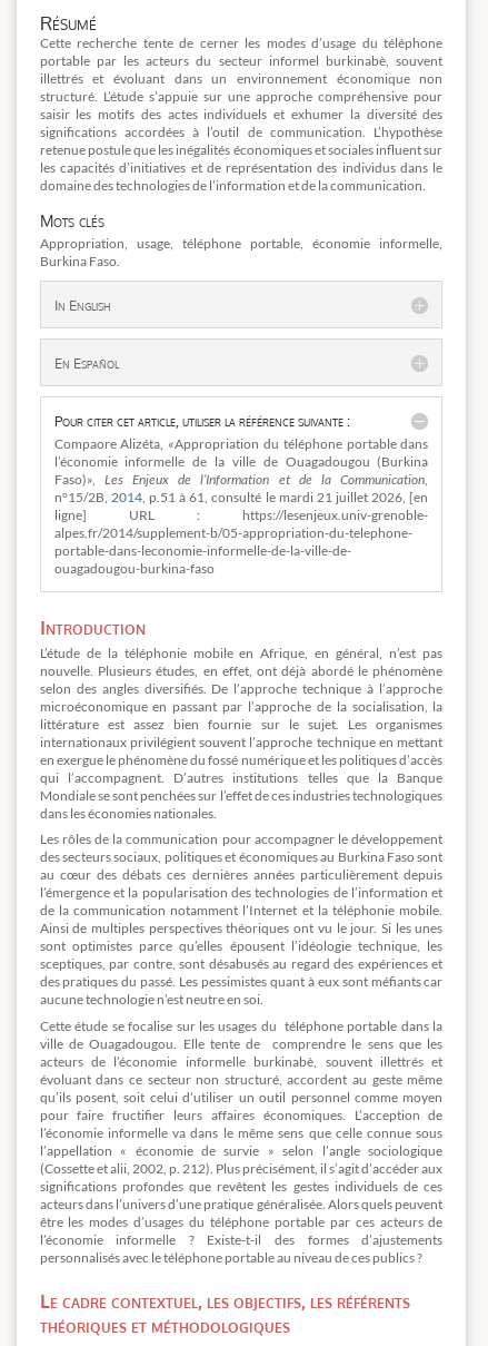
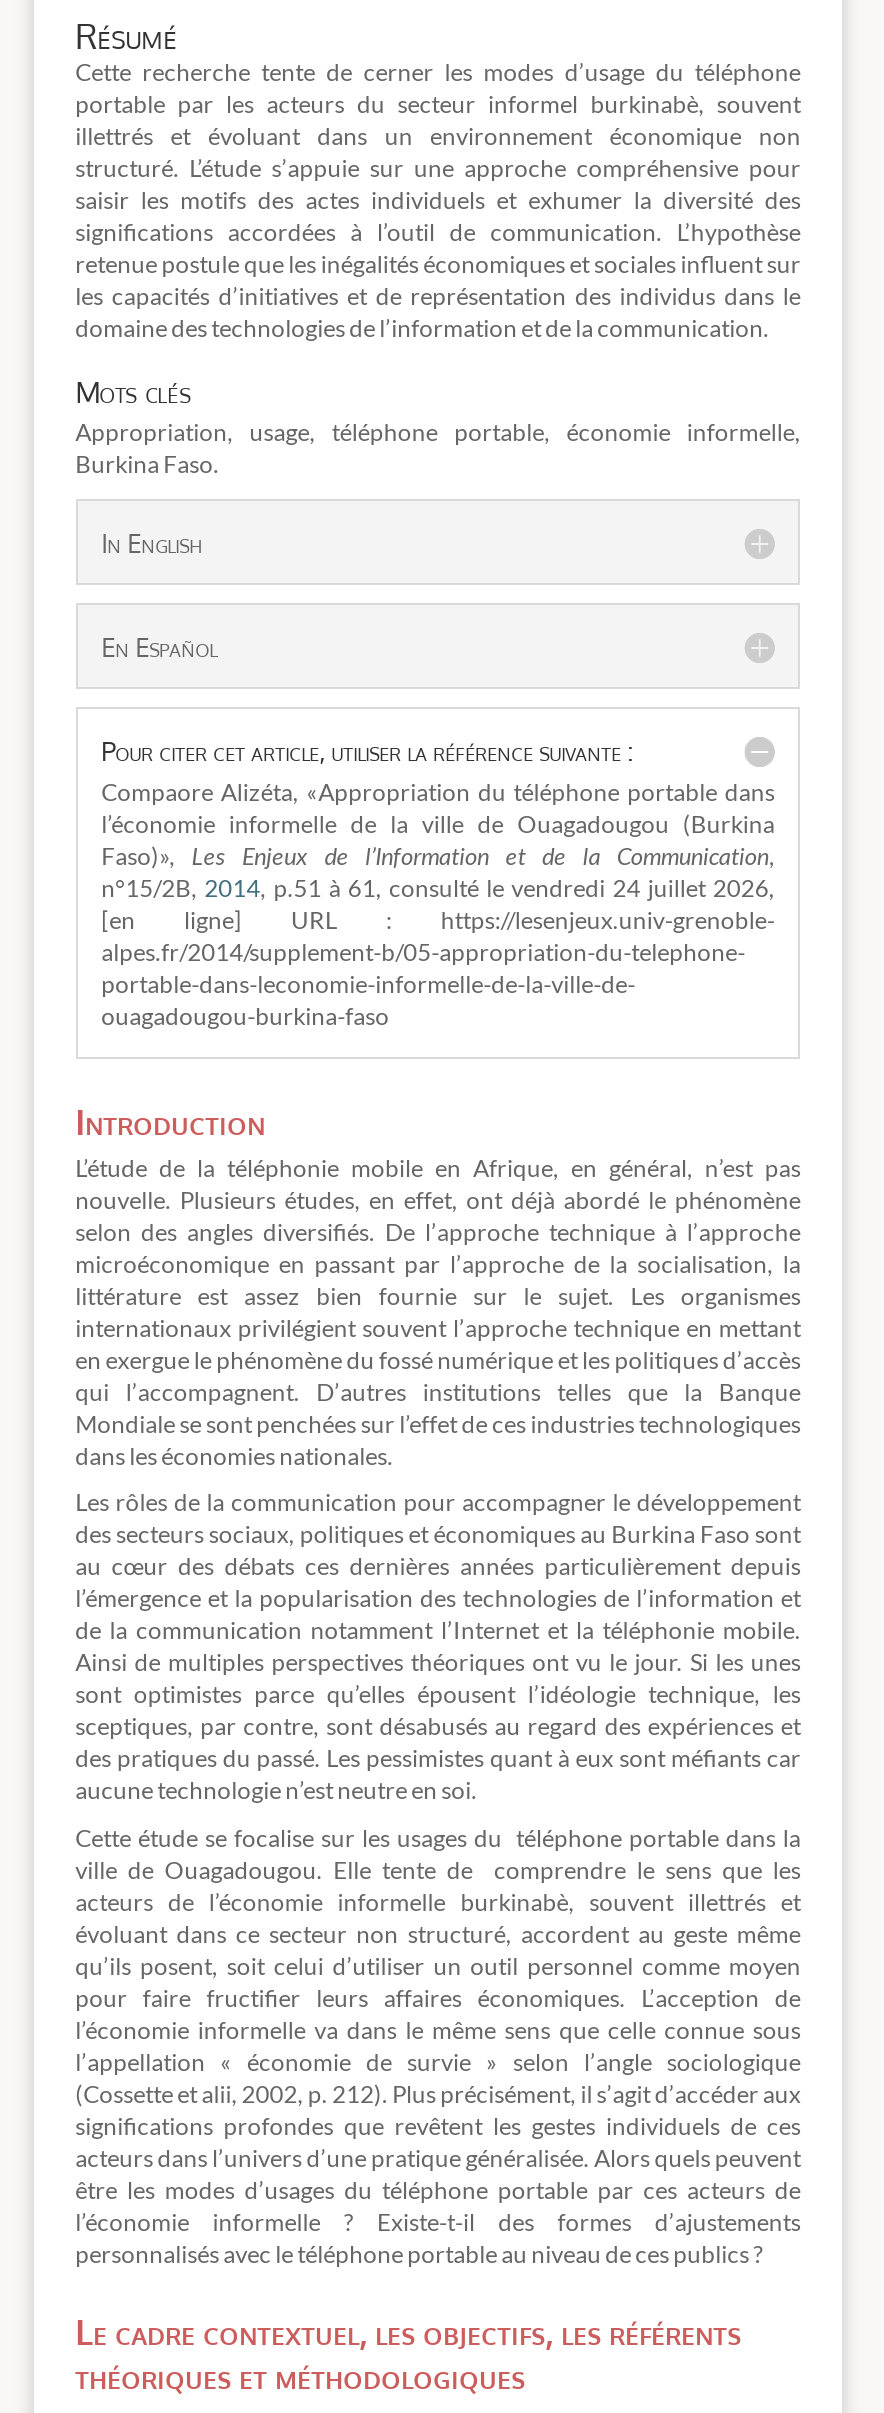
- n°15/2B, 2014, p.51 à 61, consulté le mardi 21 juillet 2026, [en
- ligne] URL : https://lesenjeux.univ-grenoble-
+ n°15/2B, 2014, p.51 à 61, consulté le vendredi 24 juillet 2026,
+ [en ligne] URL : https://lesenjeux.univ-grenoble-
